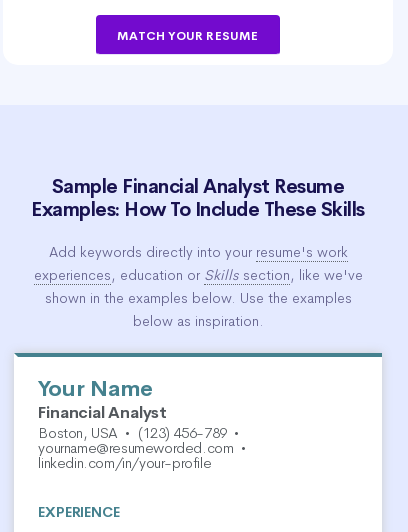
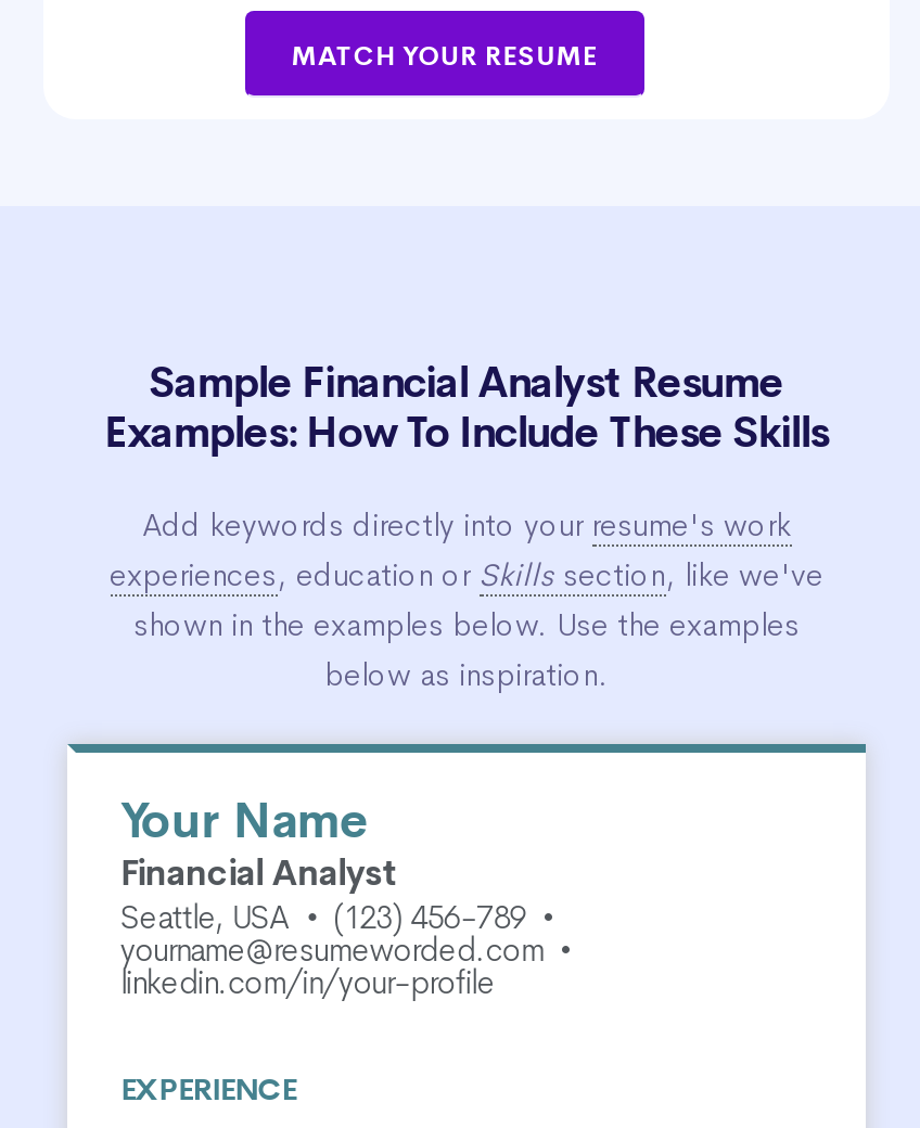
- Boston, USA • (123) 456-789 •
+ Seattle, USA • (123) 456-789 •
